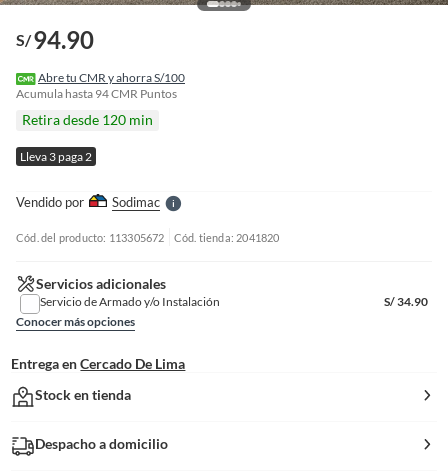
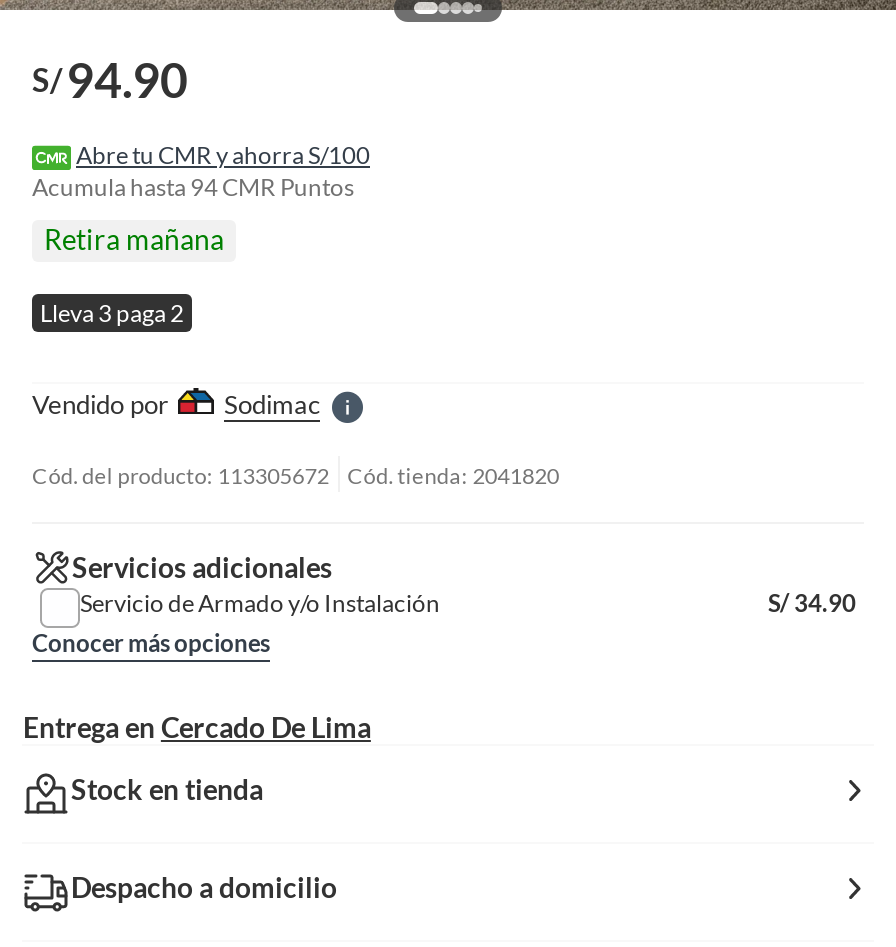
- Retira desde 120 min
+ Retira mañana
